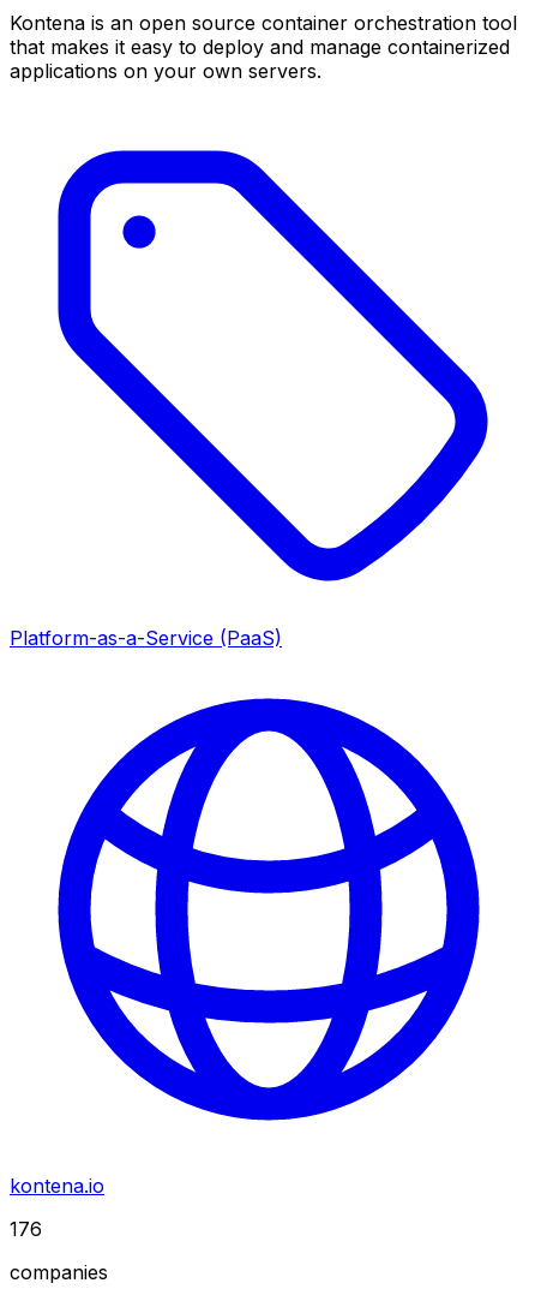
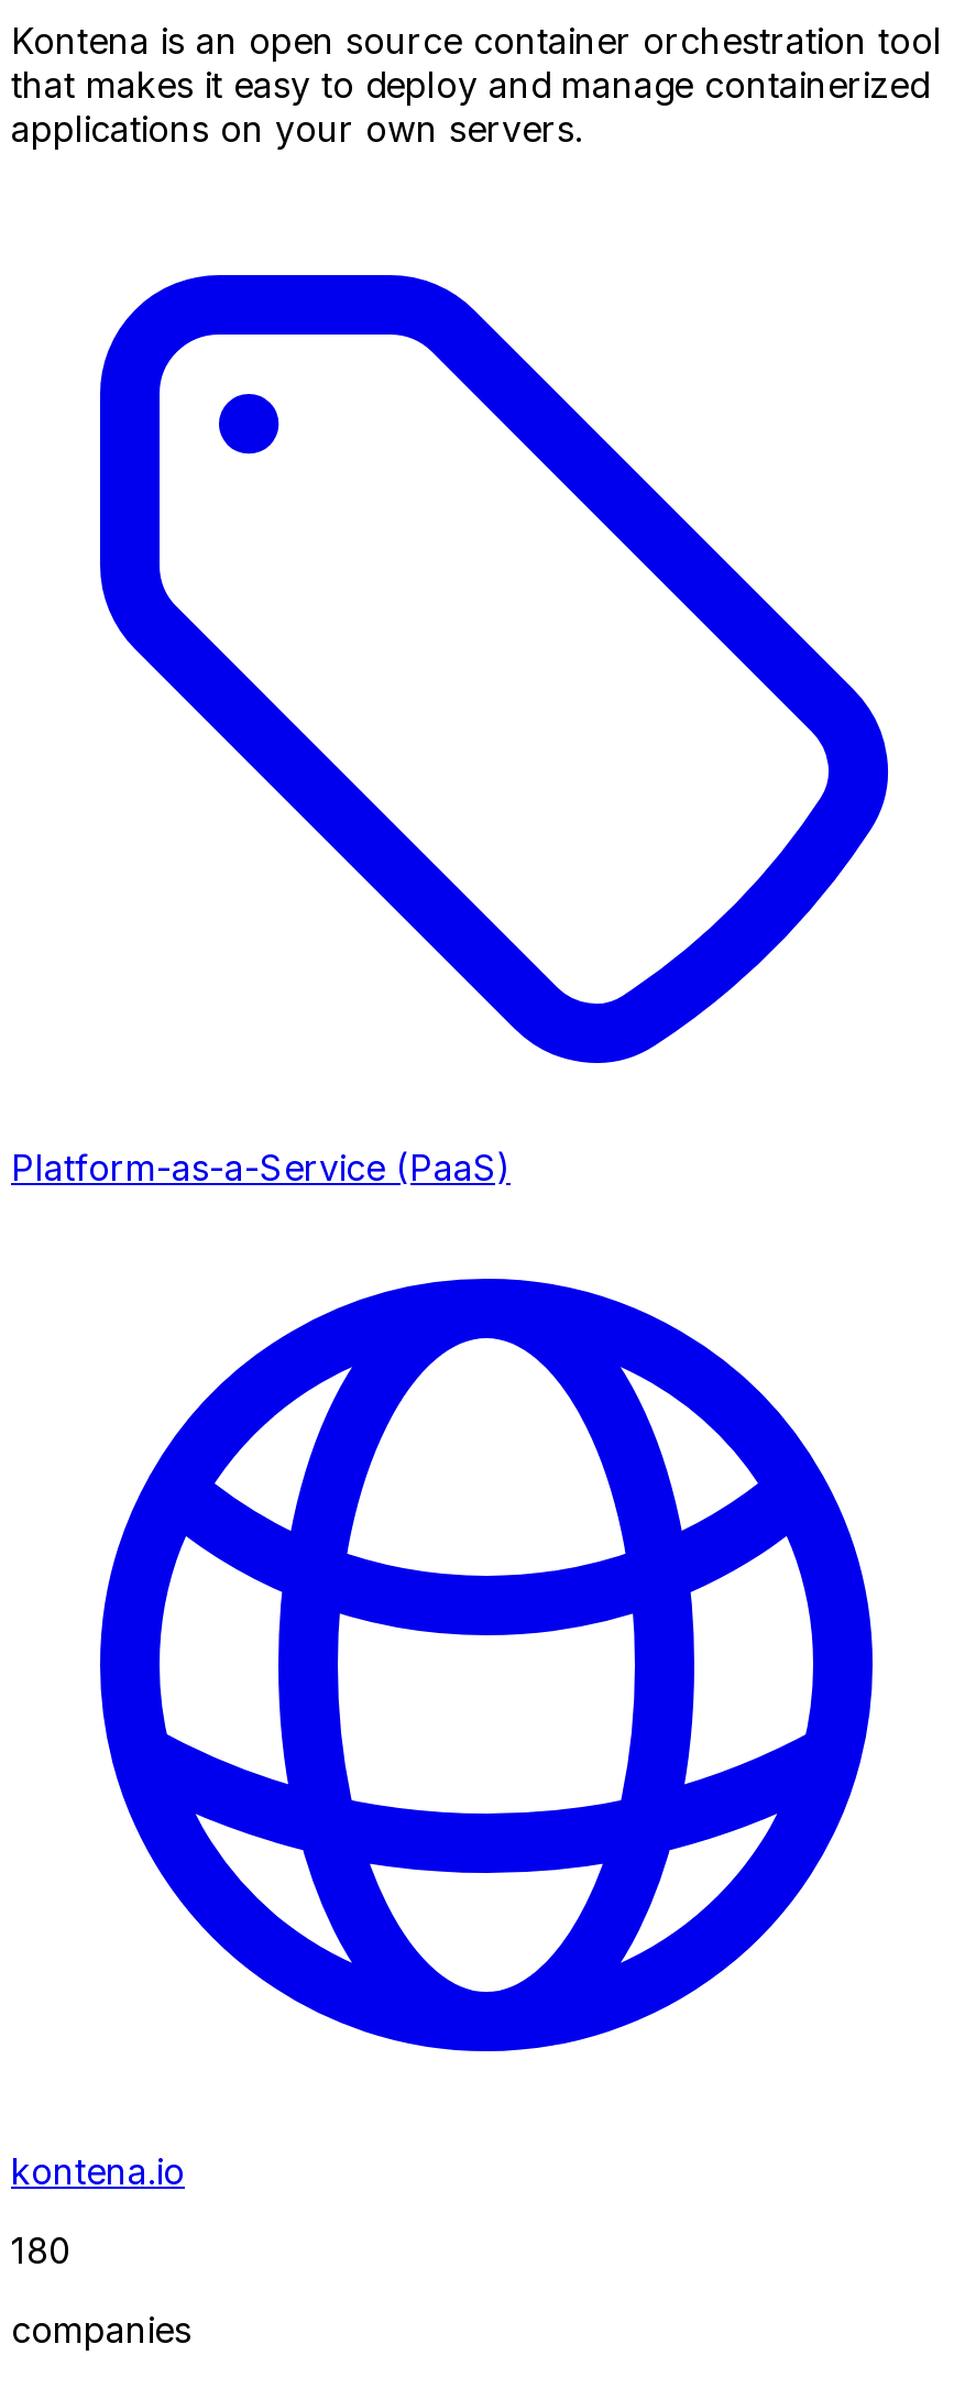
- 176
+ 180
